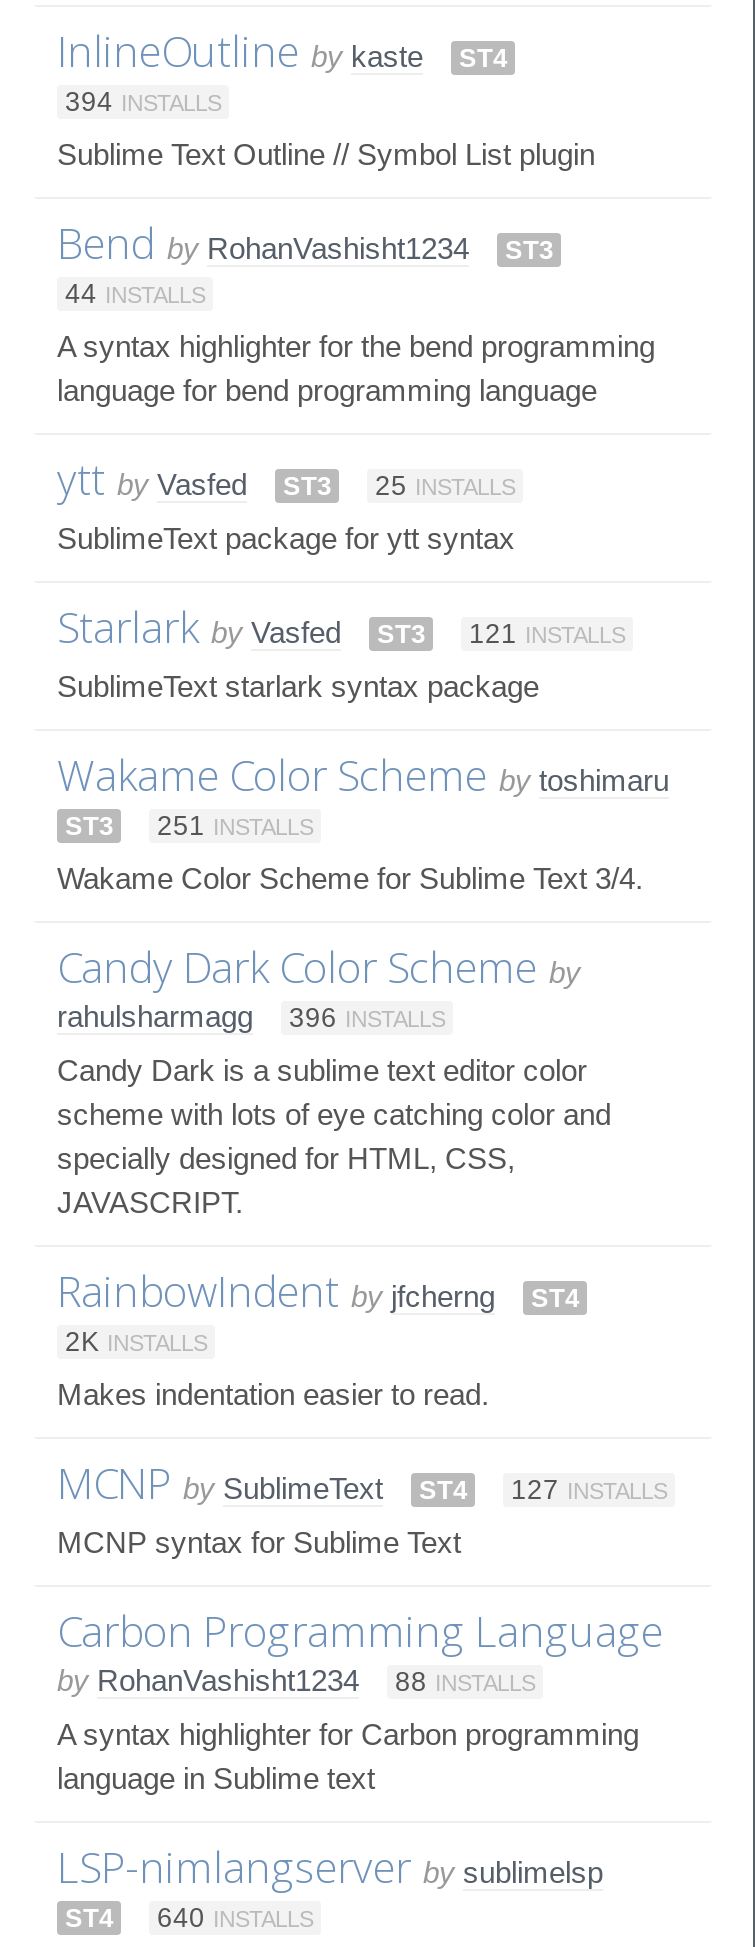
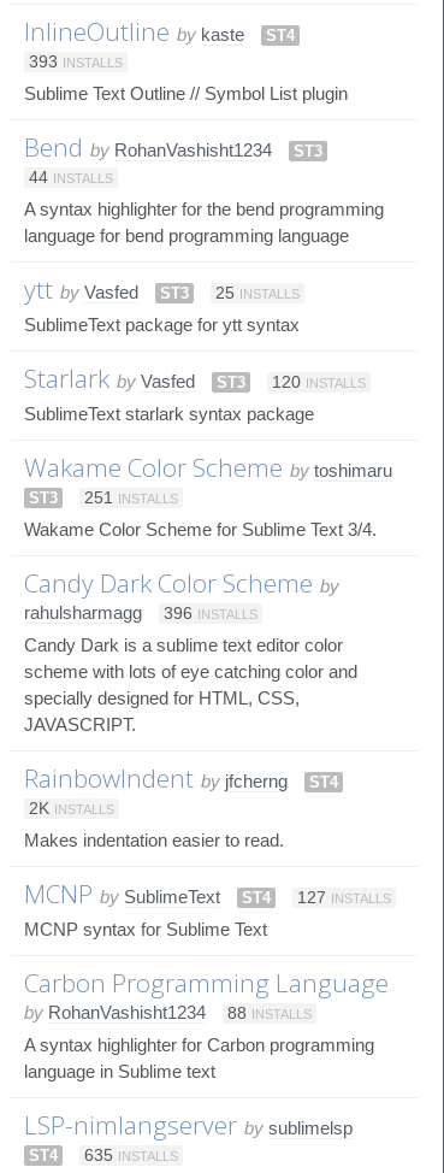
- 394 INSTALLS
+ 393 INSTALLS

- Starlark by Vasfed ST3 121 INSTALLS
+ Starlark by Vasfed ST3 120 INSTALLS

- ST4 640 INSTALLS
+ ST4 635 INSTALLS
